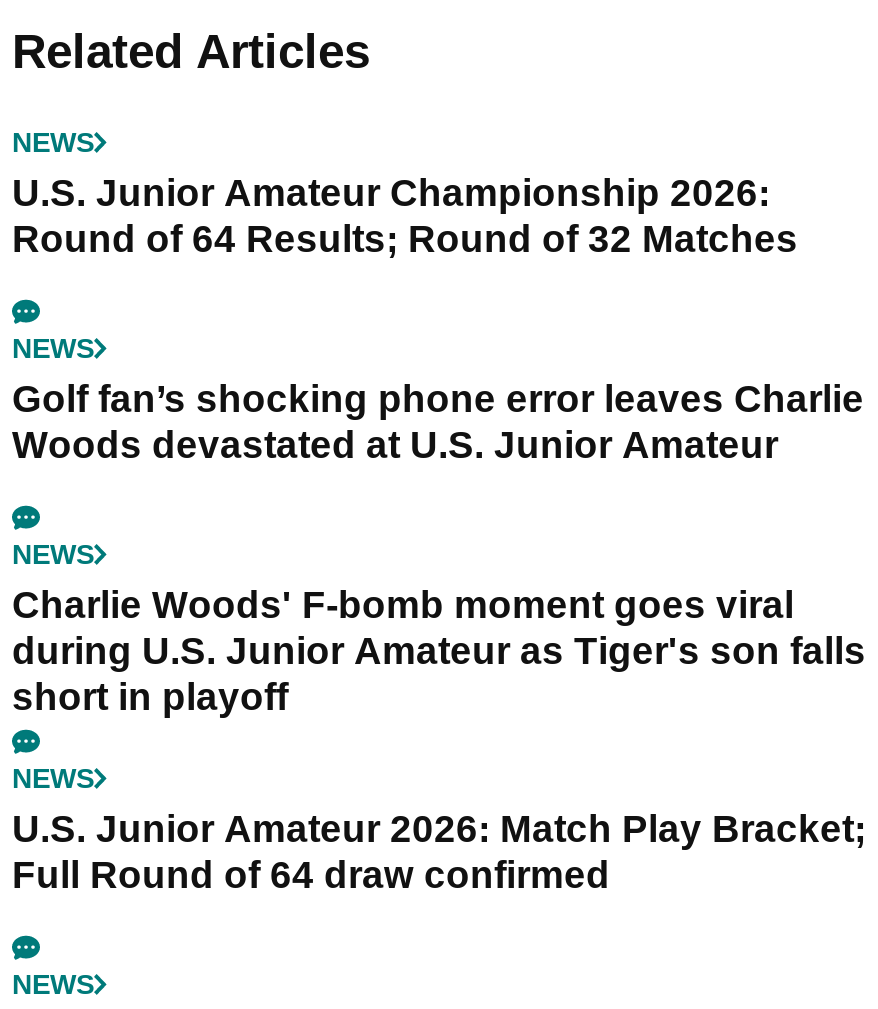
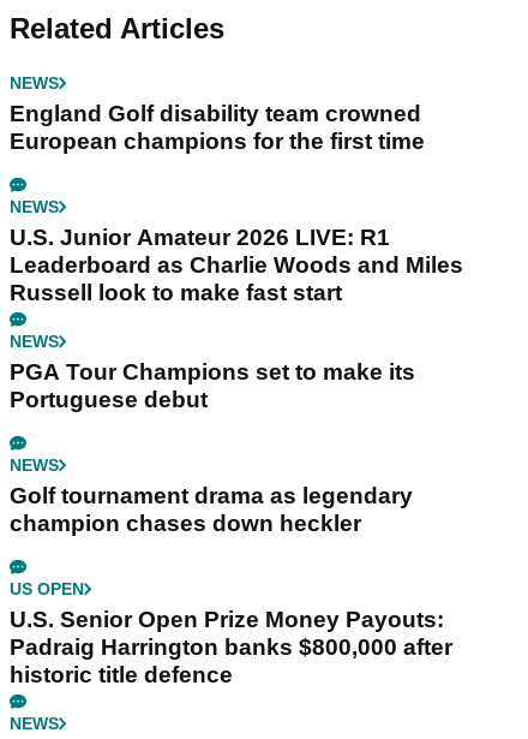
- U.S. Junior Amateur Championship 2026:
- Round of 64 Results; Round of 32 Matches
+ England Golf disability team crowned
+ European champions for the first time

- Golf fan’s shocking phone error leaves Charlie
- Woods devastated at U.S. Junior Amateur
+ U.S. Junior Amateur 2026 LIVE: R1
+ Leaderboard as Charlie Woods and Miles
+ Russell look to make fast start

- Charlie Woods' F-bomb moment goes viral
- during U.S. Junior Amateur as Tiger's son falls
- short in playoff
+ PGA Tour Champions set to make its
+ Portuguese debut

- U.S. Junior Amateur 2026: Match Play Bracket;
- Full Round of 64 draw confirmed
+ Golf tournament drama as legendary
+ champion chases down heckler
+ US OPEN
+ U.S. Senior Open Prize Money Payouts:
+ Padraig Harrington banks $800,000 after
+ historic title defence
